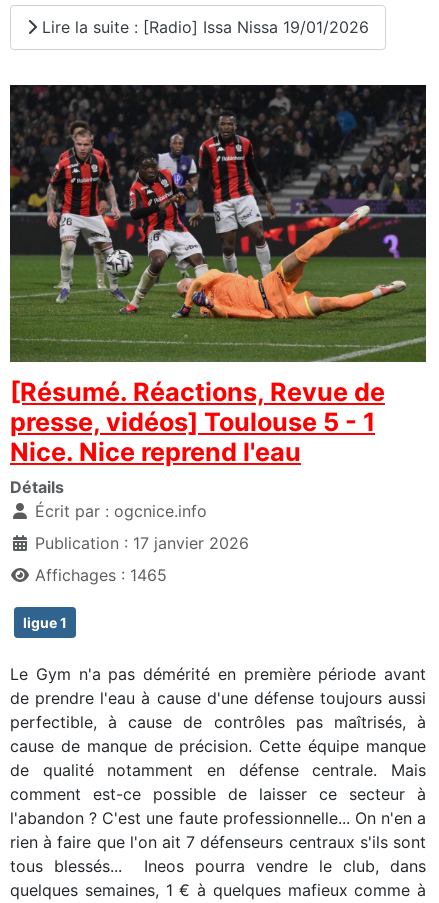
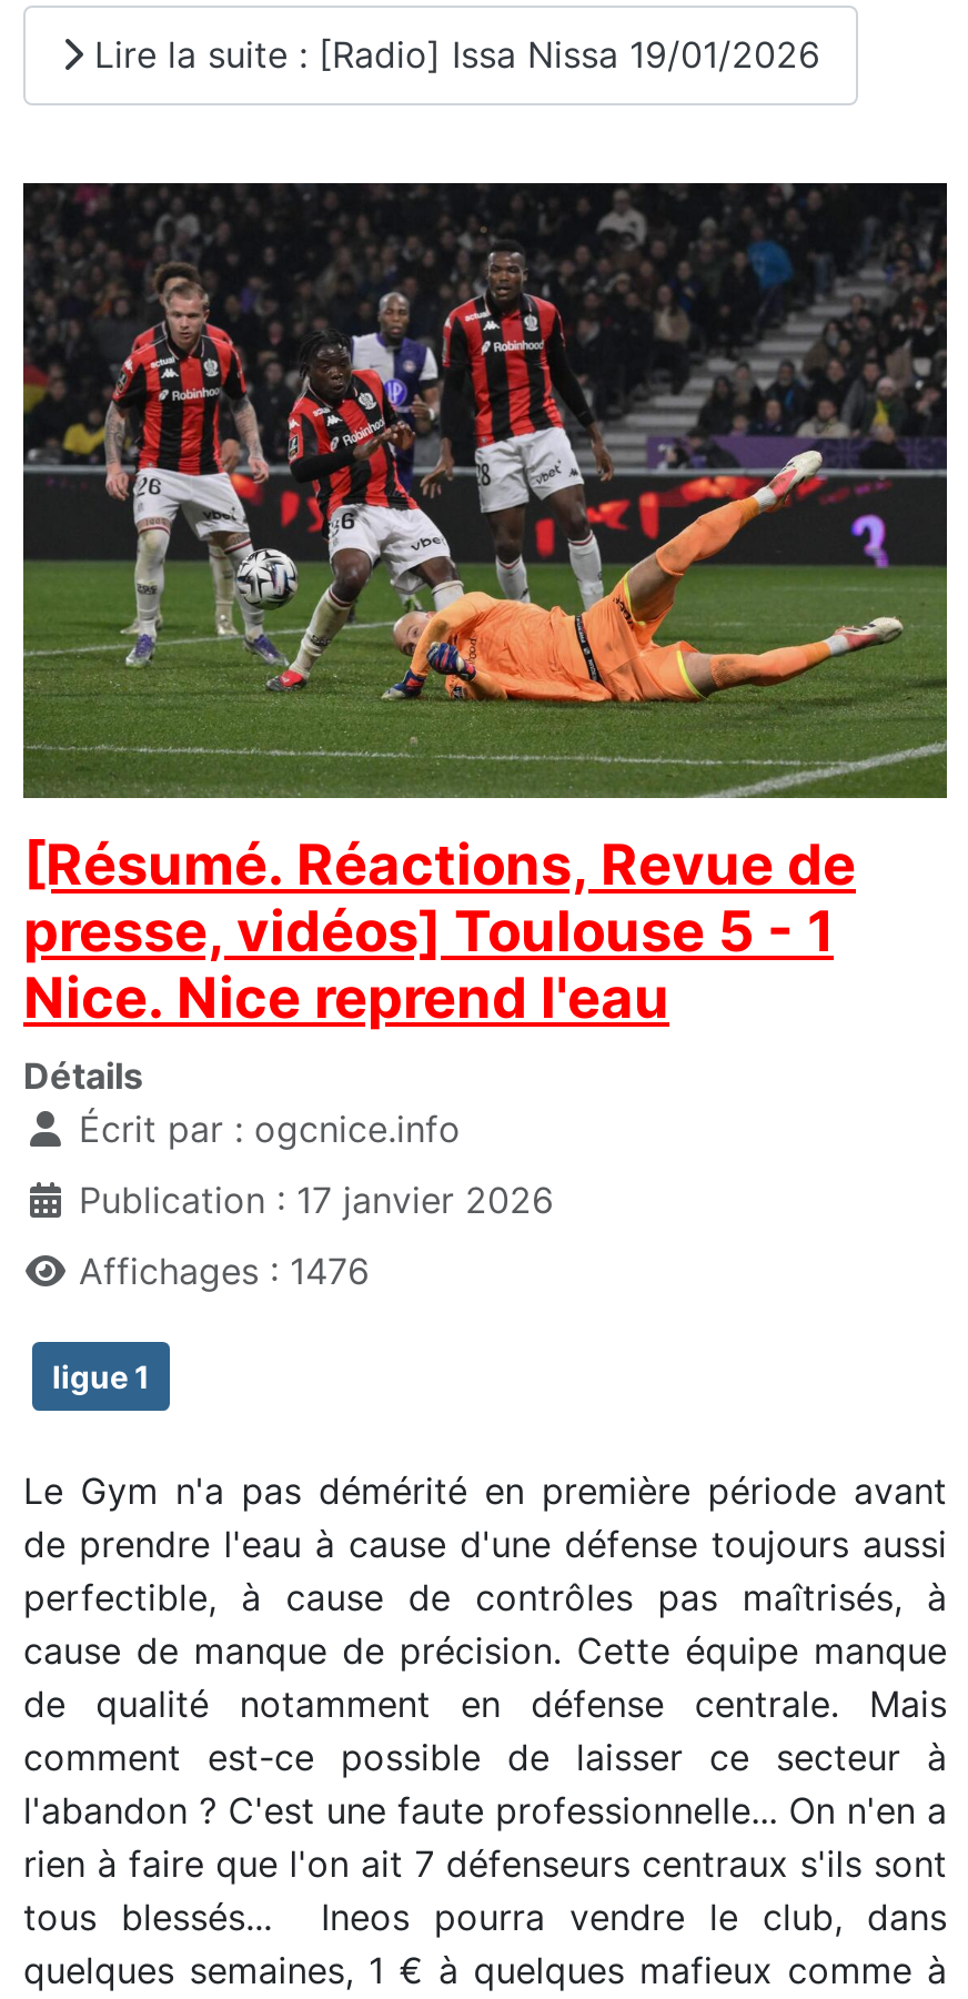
- Affichages : 1465
+ Affichages : 1476
